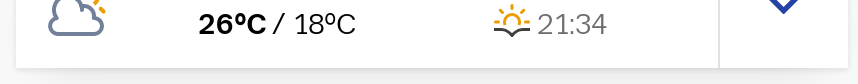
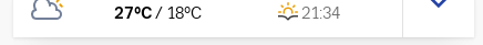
- 26°C / 18°C
+ 27°C / 18°C
